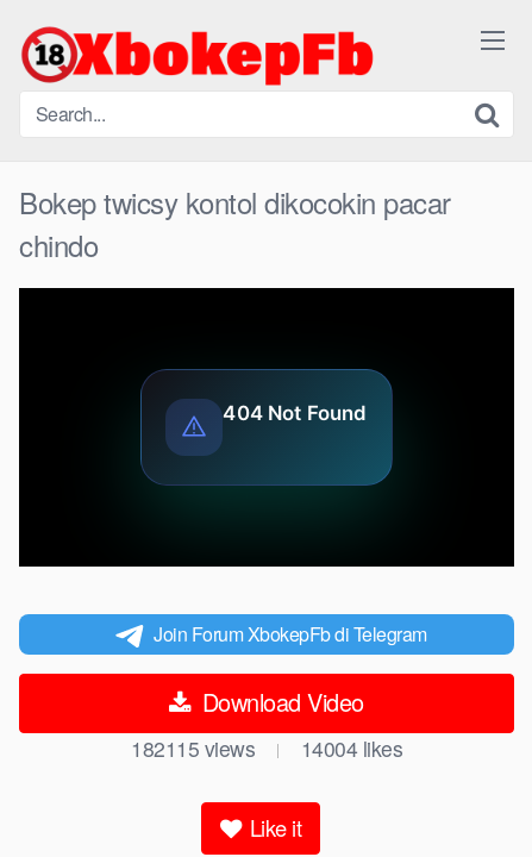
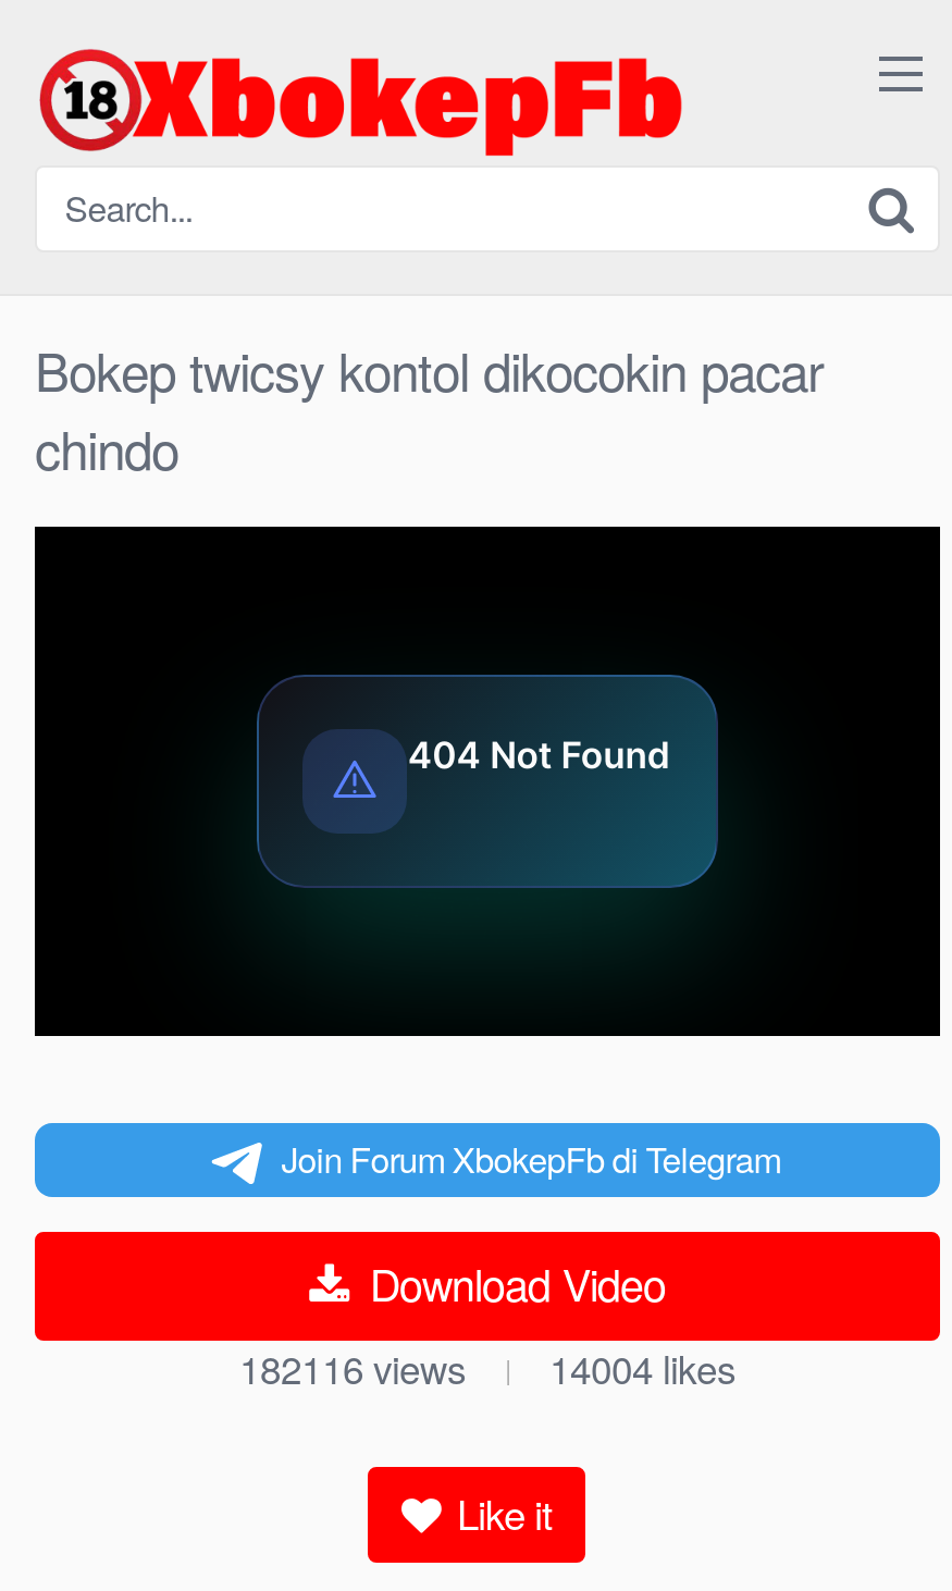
- 182115views
+ 182116views
